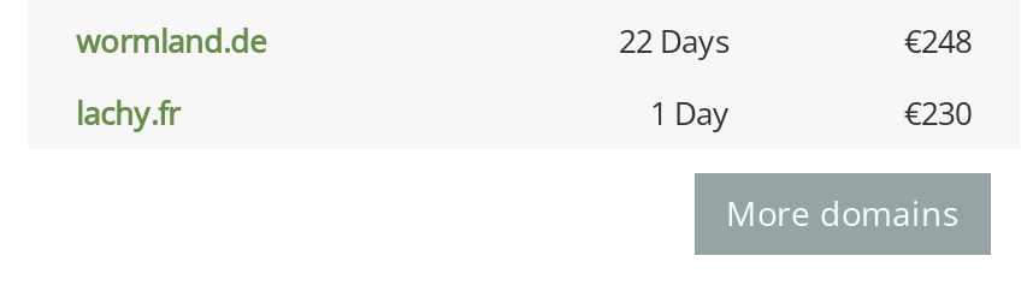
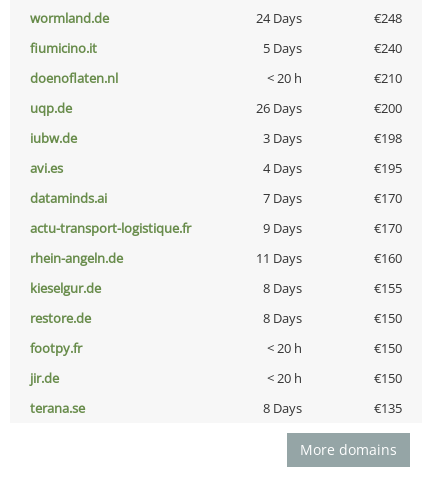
- 22 Days
+ 24 Days

- lachy.fr
- 1 Day
- €230
+ fiumicino.it
+ 5 Days
+ €240
+ doenoflaten.nl
+ < 20 h
+ €210
+ uqp.de
+ 26 Days
+ €200
+ iubw.de
+ 3 Days
+ €198
+ avi.es
+ 4 Days
+ €195
+ dataminds.ai
+ 7 Days
+ €170
+ actu-transport-logistique.fr
+ 9 Days
+ €170
+ rhein-angeln.de
+ 11 Days
+ €160
+ kieselgur.de
+ 8 Days
+ €155
+ restore.de
+ 8 Days
+ €150
+ footpy.fr
+ < 20 h
+ €150
+ jir.de
+ < 20 h
+ €150
+ terana.se
+ 8 Days
+ €135
